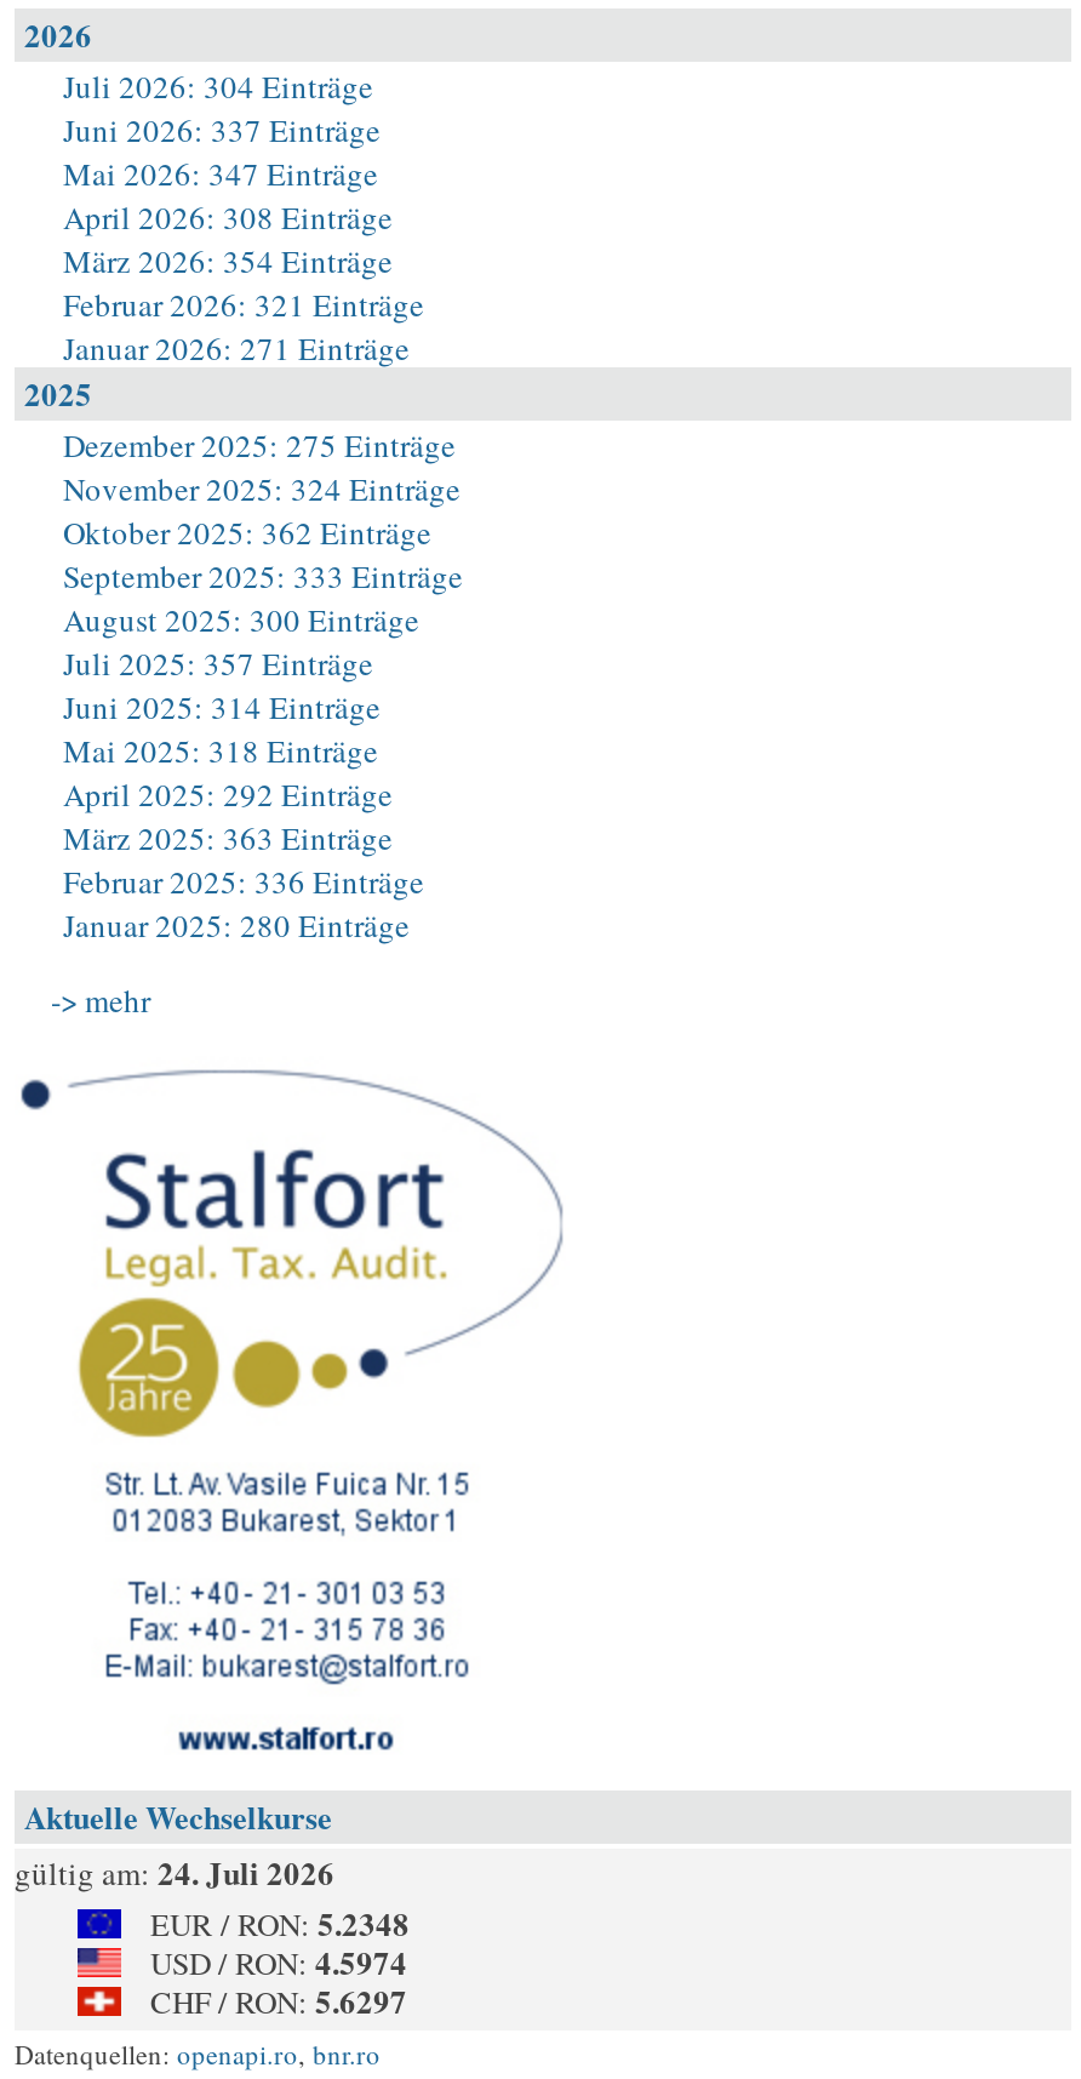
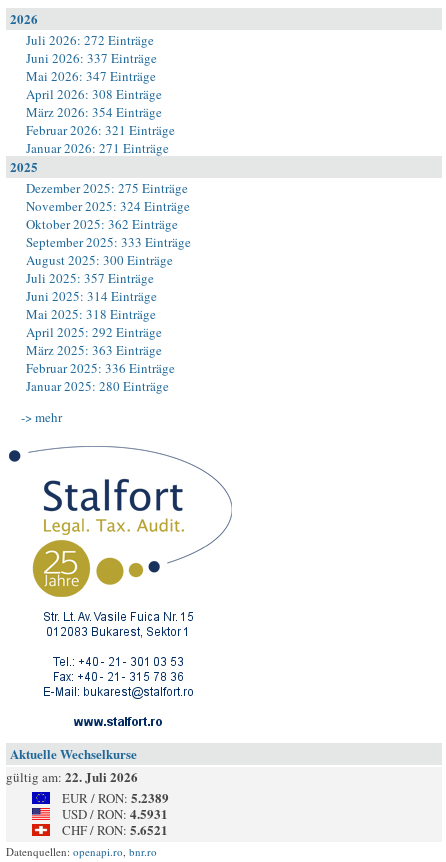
- Juli 2026: 304 Einträge
+ Juli 2026: 272 Einträge

- gültig am: 24. Juli 2026
+ gültig am: 22. Juli 2026

- EUR / RON: 5.2348
+ EUR / RON: 5.2389

- USD / RON: 4.5974
+ USD / RON: 4.5931

- CHF / RON: 5.6297
+ CHF / RON: 5.6521
